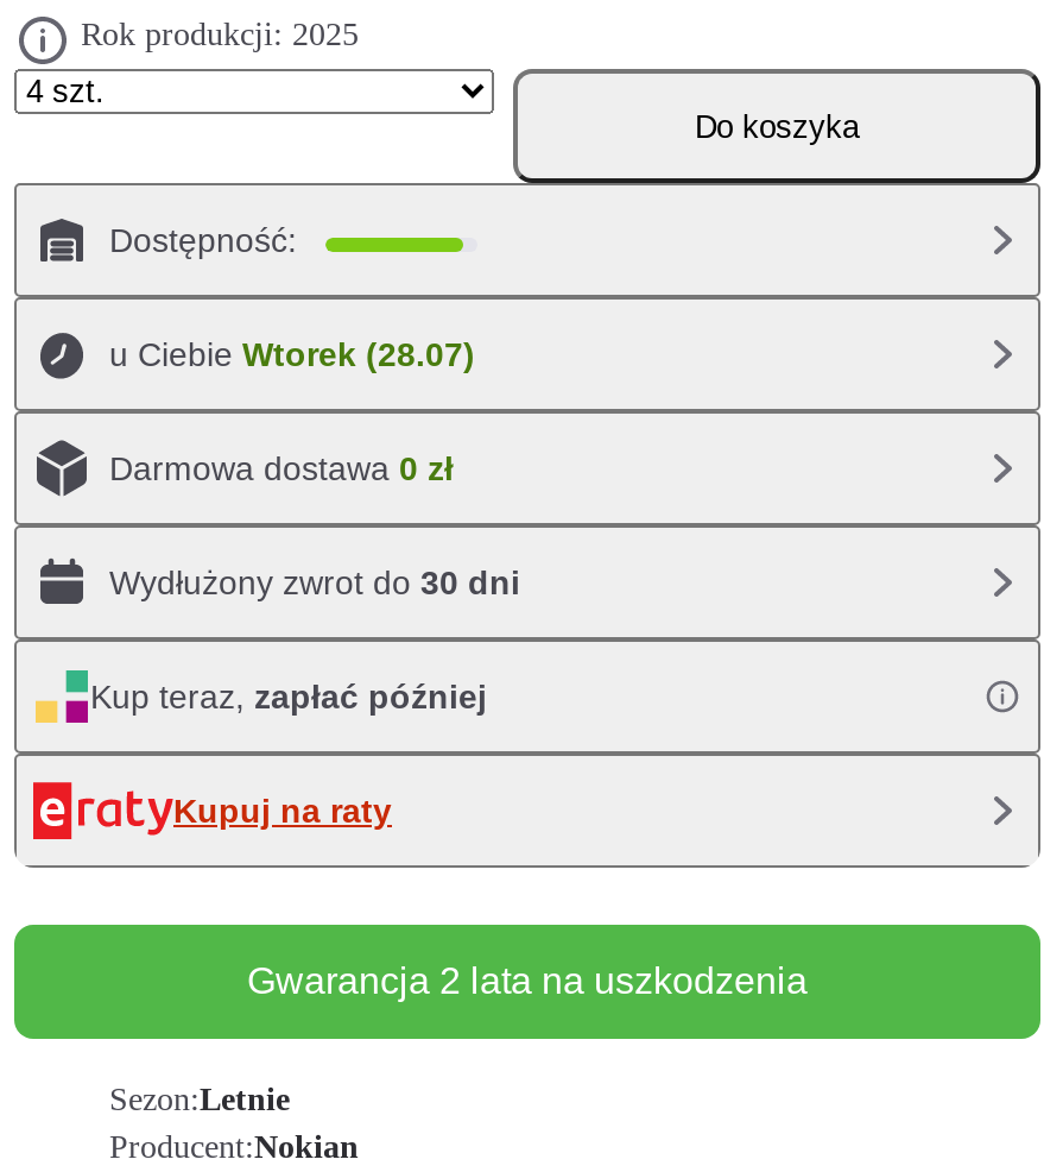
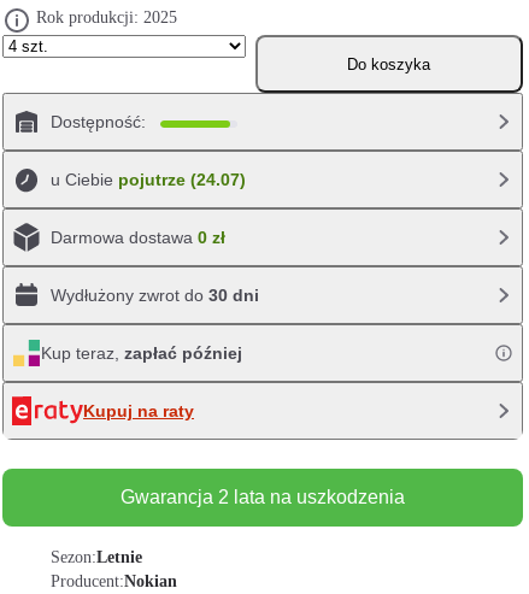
- u Ciebie Wtorek (28.07)
+ u Ciebie pojutrze (24.07)
